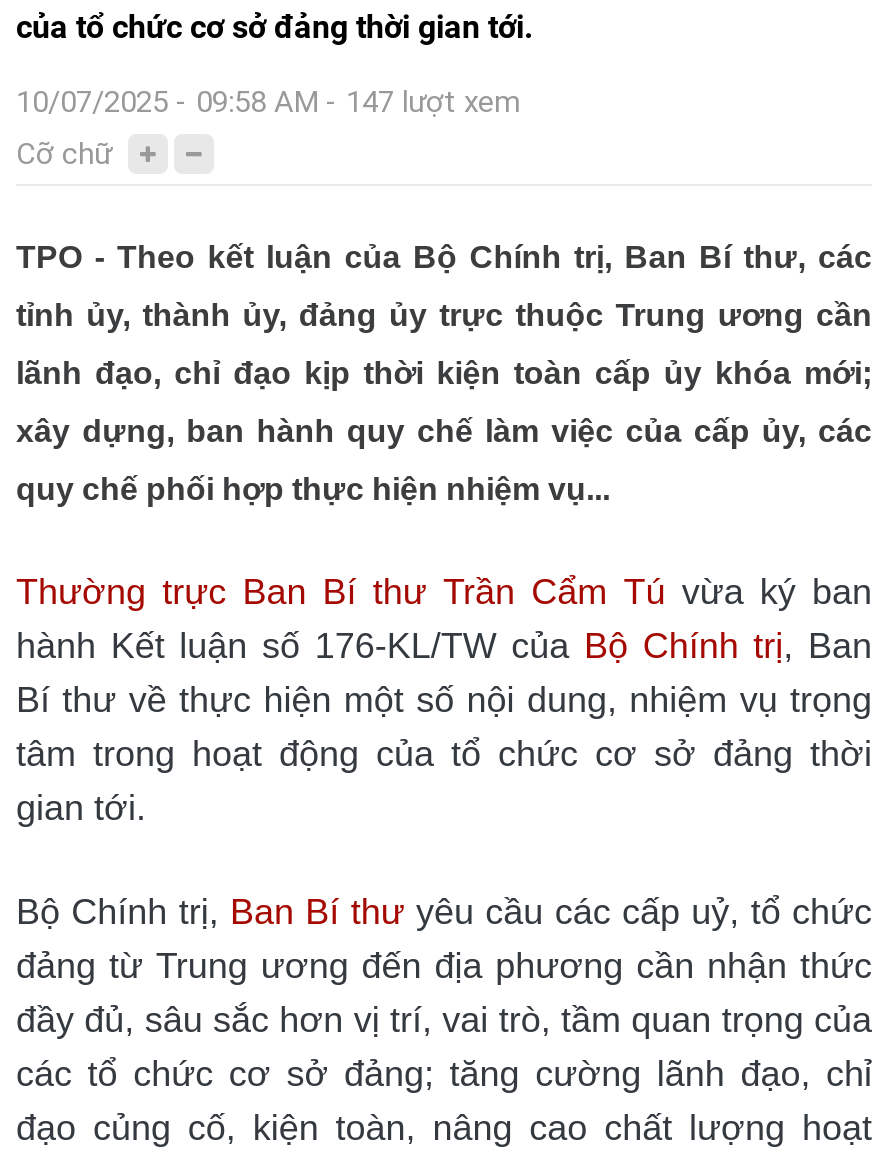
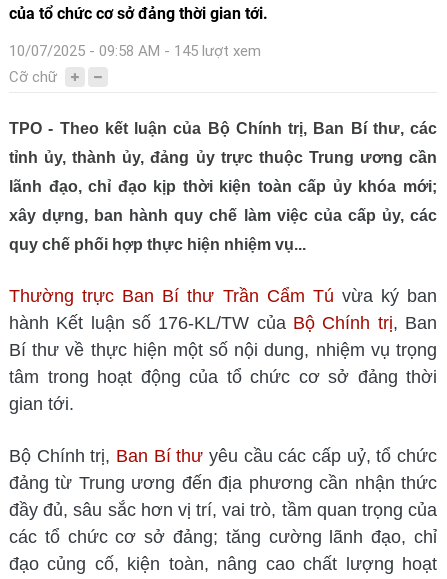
- 10/07/2025 - 09:58 AM - 147 lượt xem
+ 10/07/2025 - 09:58 AM - 145 lượt xem
